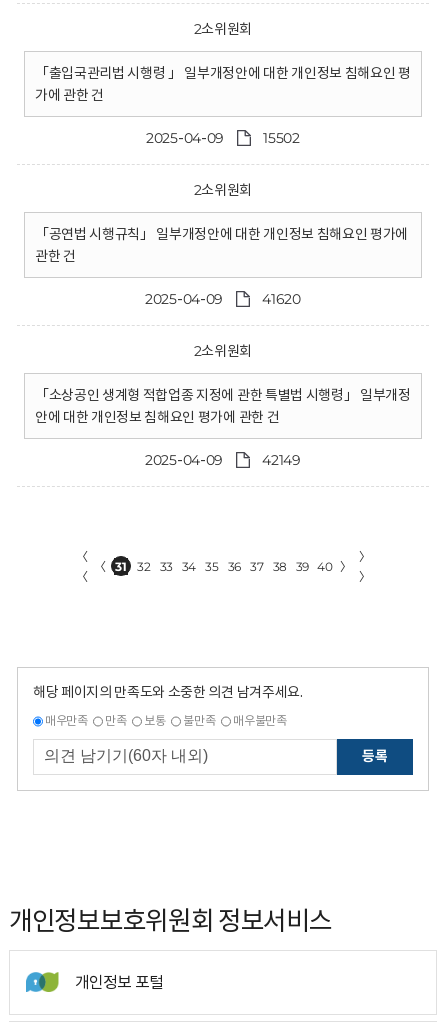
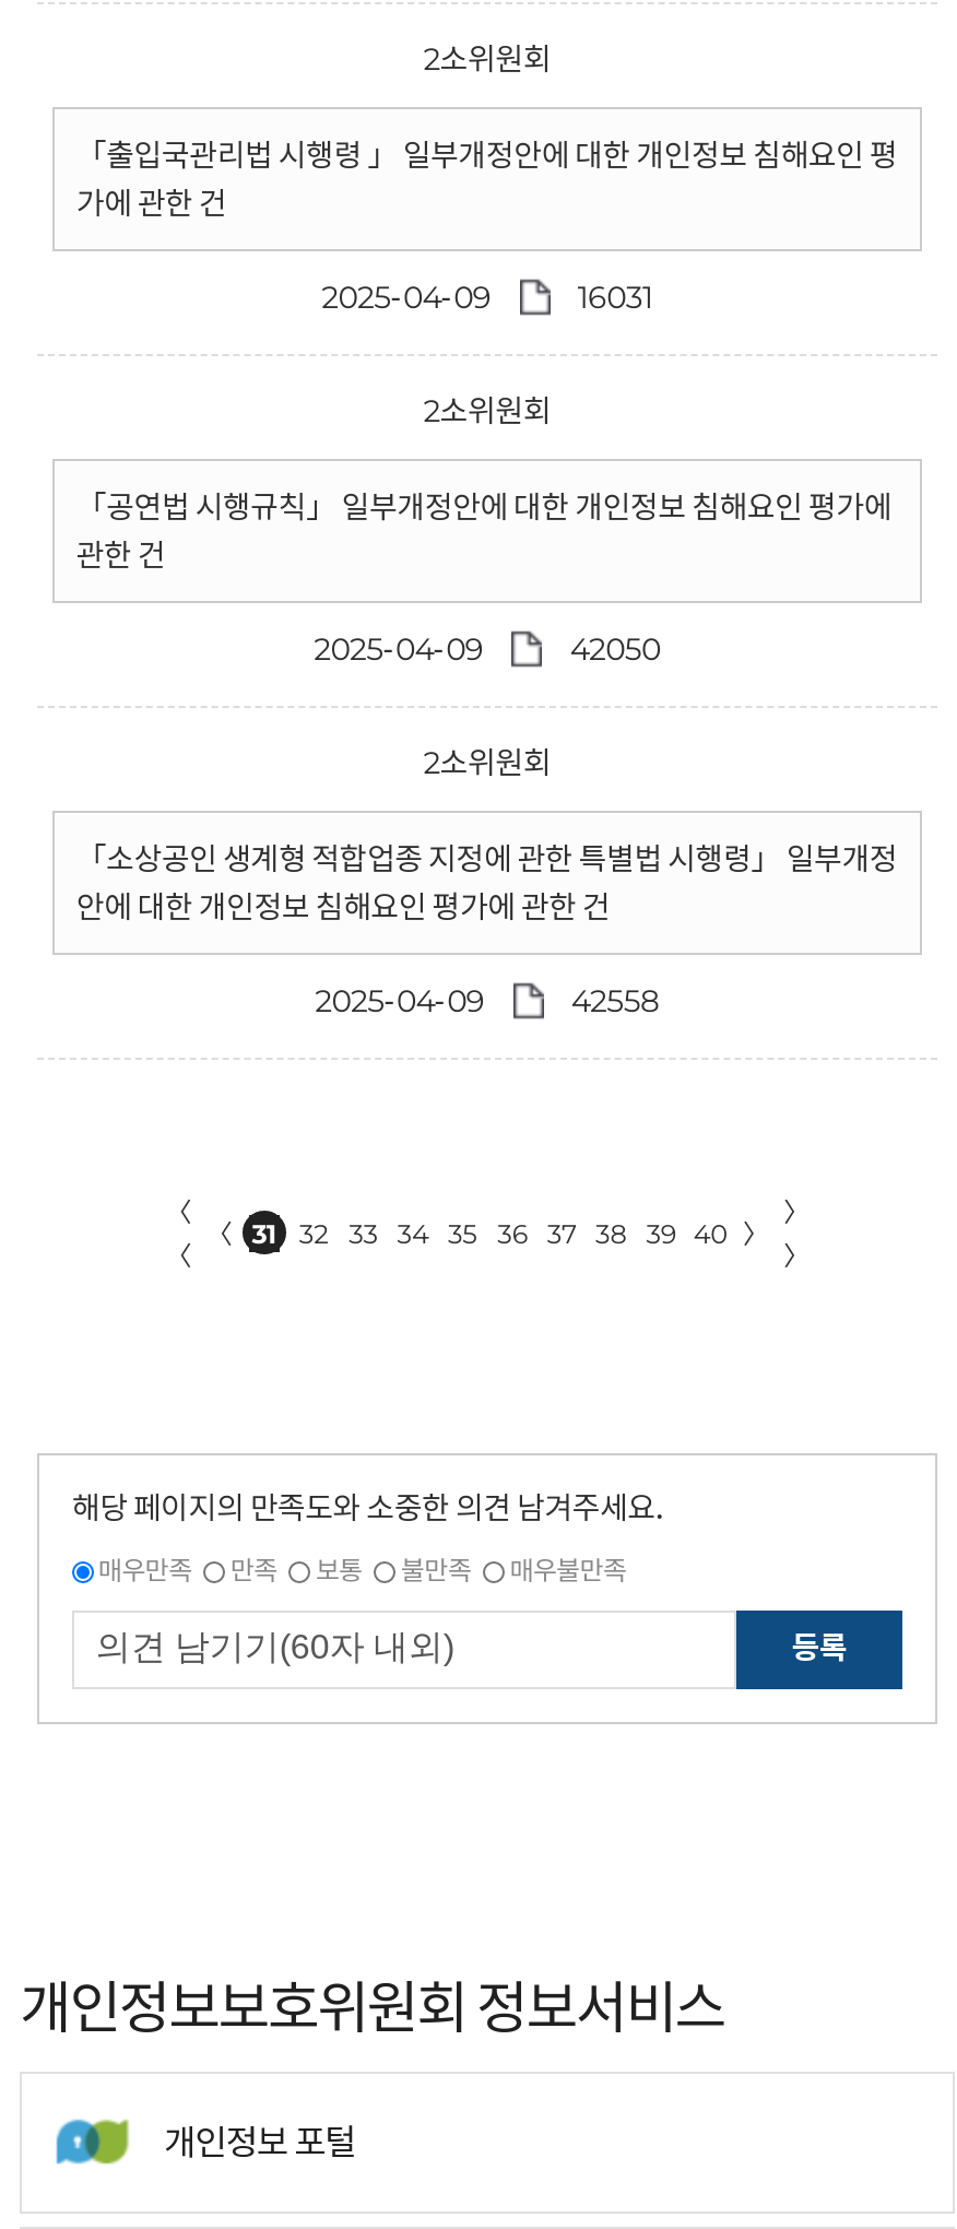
- 15502
+ 16031

- 41620
+ 42050

- 42149
+ 42558
